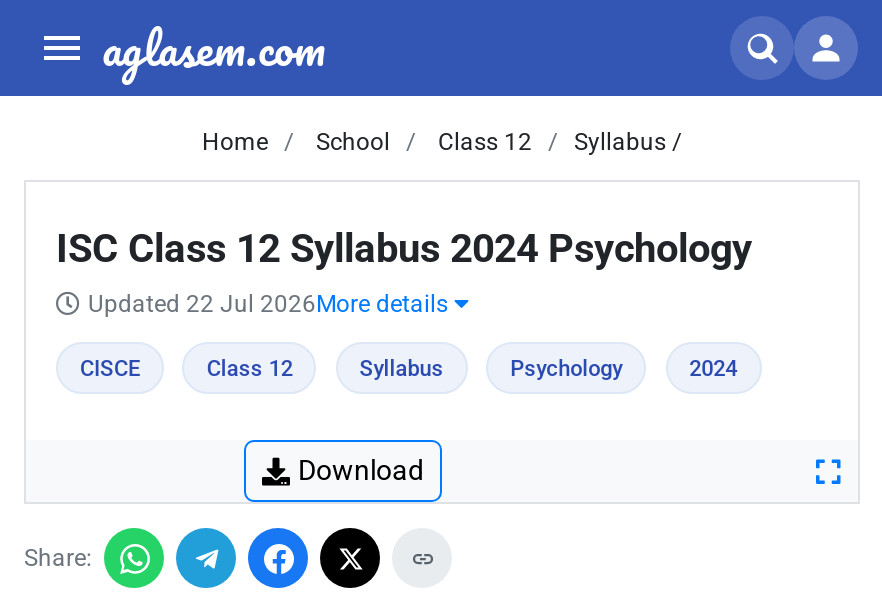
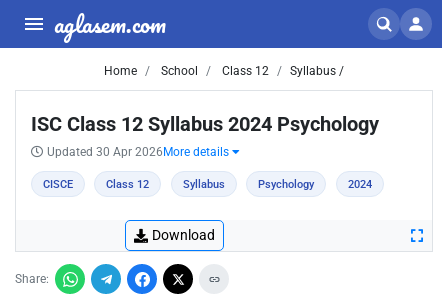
- Updated 22 Jul 2026More details
+ Updated 30 Apr 2026More details
